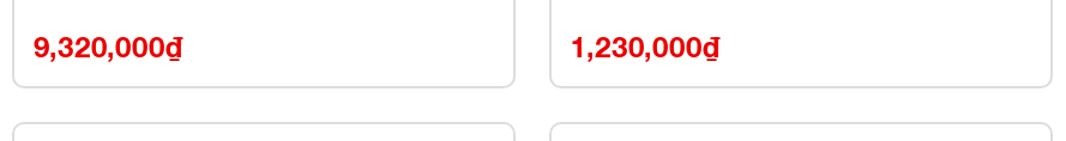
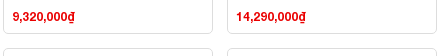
- 1,230,000₫
+ 14,290,000₫
